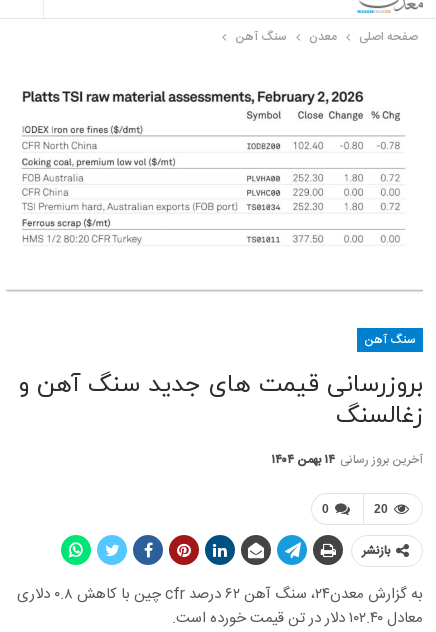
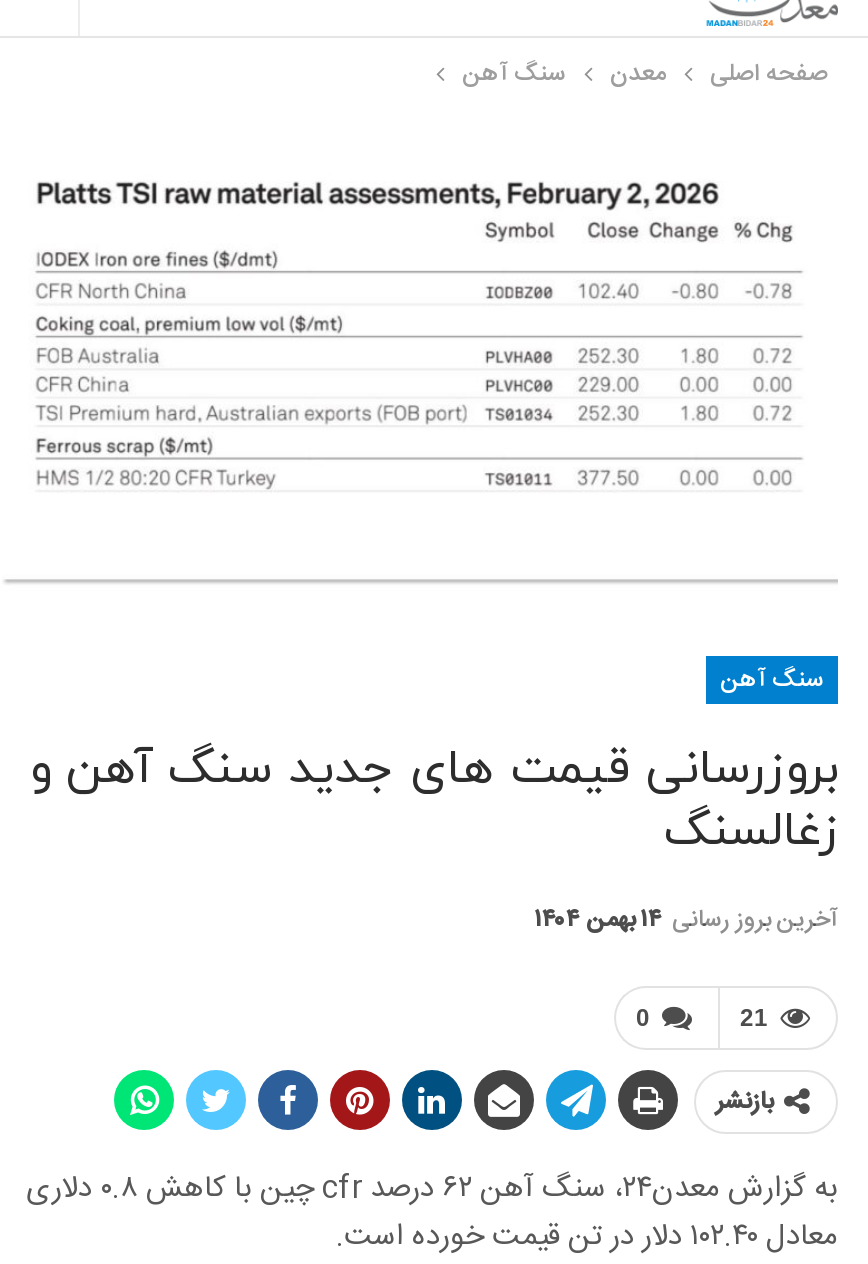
- 20
+ 21
